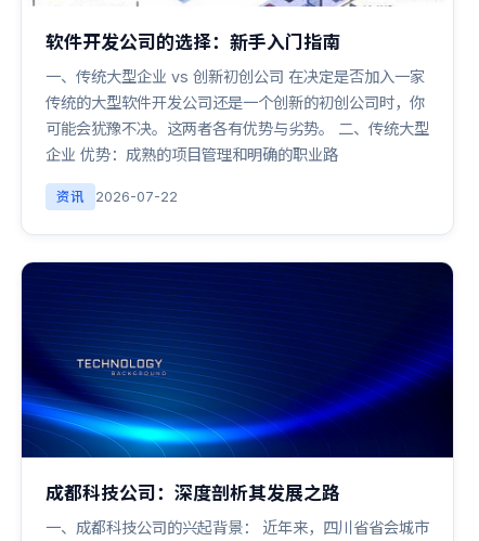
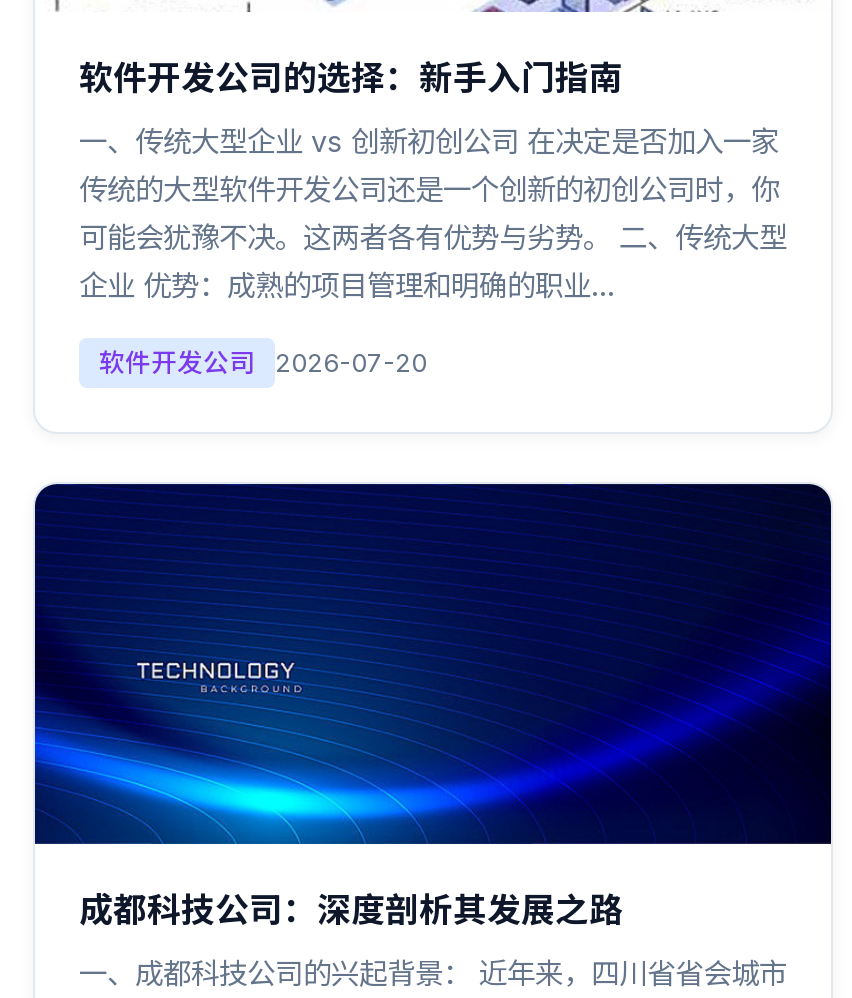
- 企业 优势：成熟的项目管理和明确的职业路
+ 企业 优势：成熟的项目管理和明确的职业…

- 资讯
- 2026-07-22
+ 软件开发公司
+ 2026-07-20
